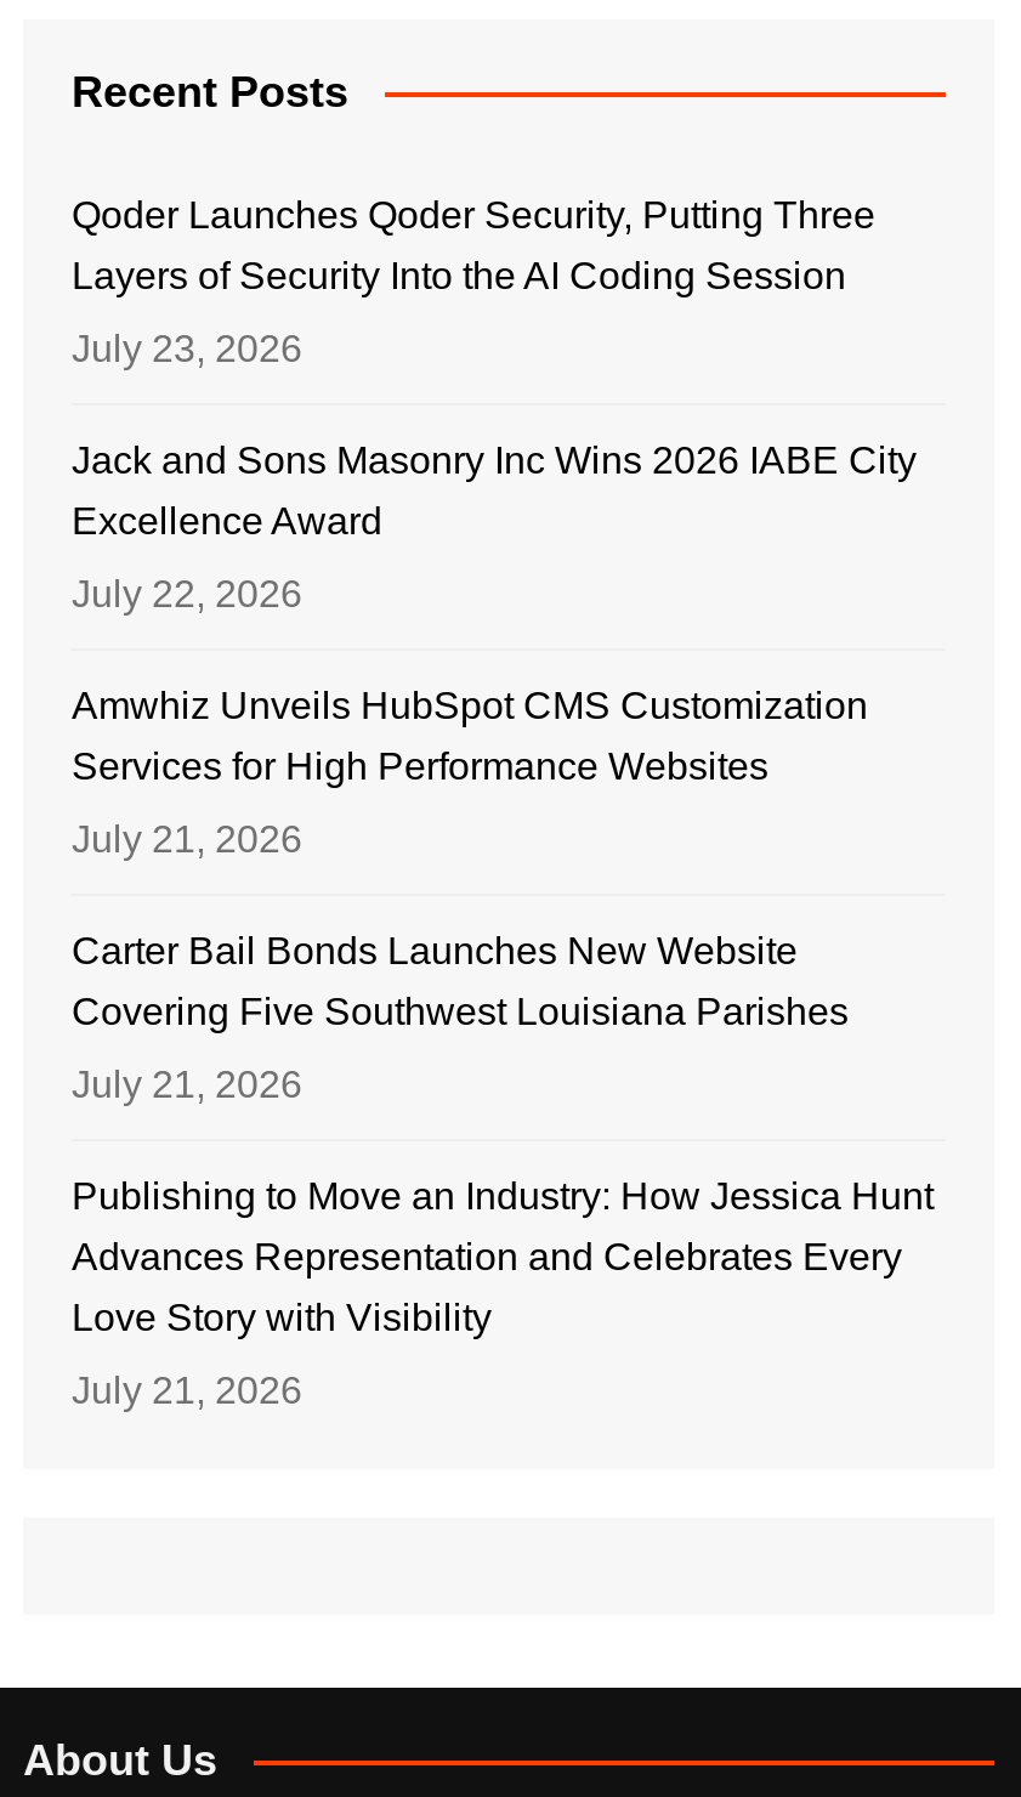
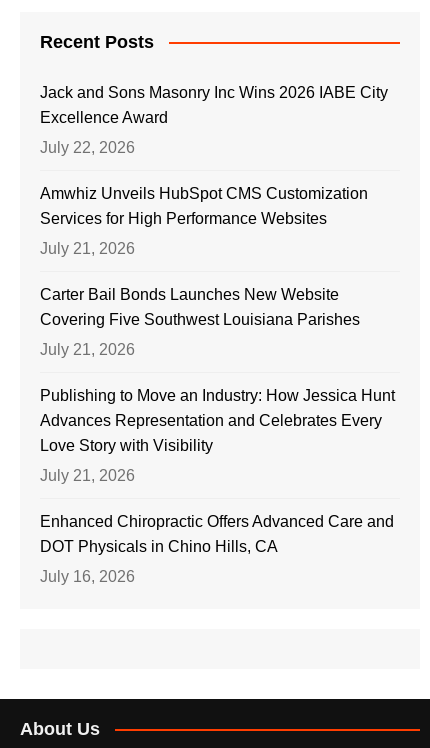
- Qoder Launches Qoder Security, Putting Three
- Layers of Security Into the AI Coding Session
- July 23, 2026

moved up: Jack and Sons Masonry Inc Wins 2026 IABE City | Excellence Award | July 22, 2026 | ... | Love Story with Visibility | July 21, 2026

+ Enhanced Chiropractic Offers Advanced Care and
+ DOT Physicals in Chino Hills, CA
+ July 16, 2026
